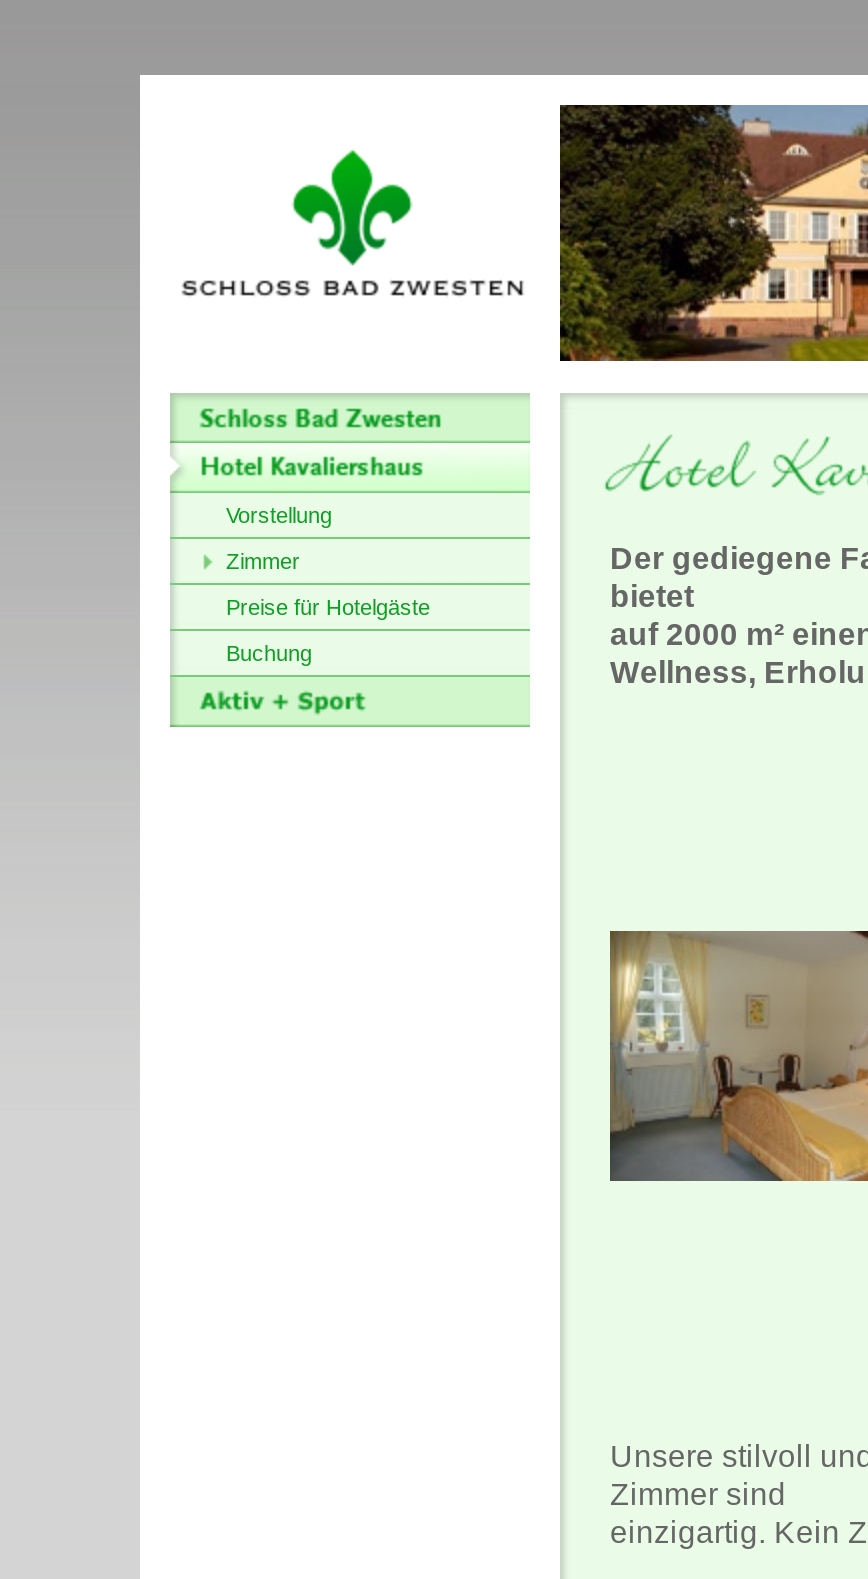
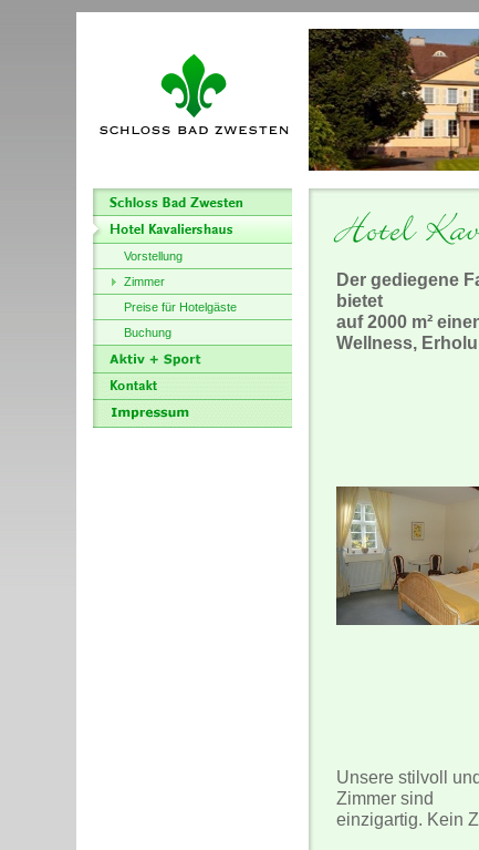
+ [image]
